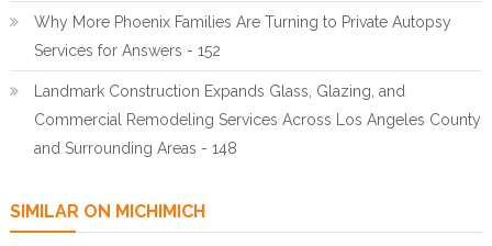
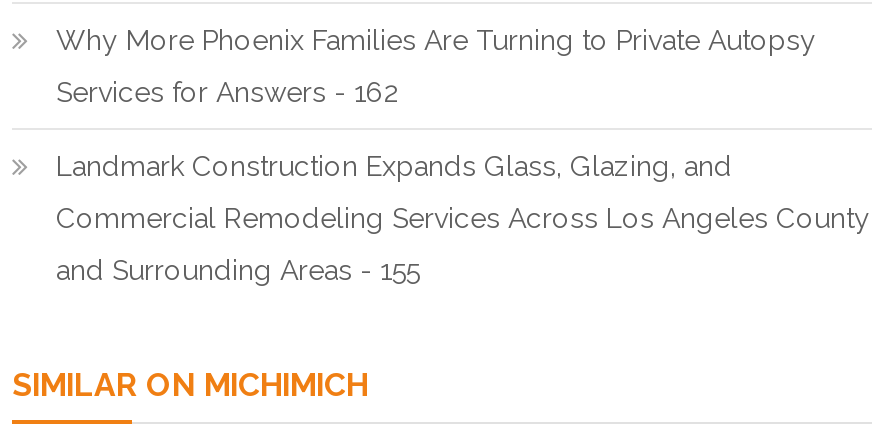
- Services for Answers - 152
+ Services for Answers - 162

- and Surrounding Areas - 148
+ and Surrounding Areas - 155
